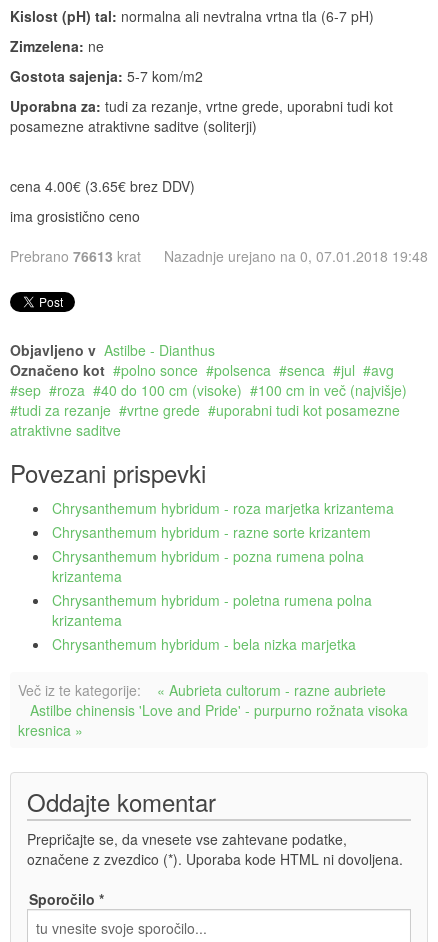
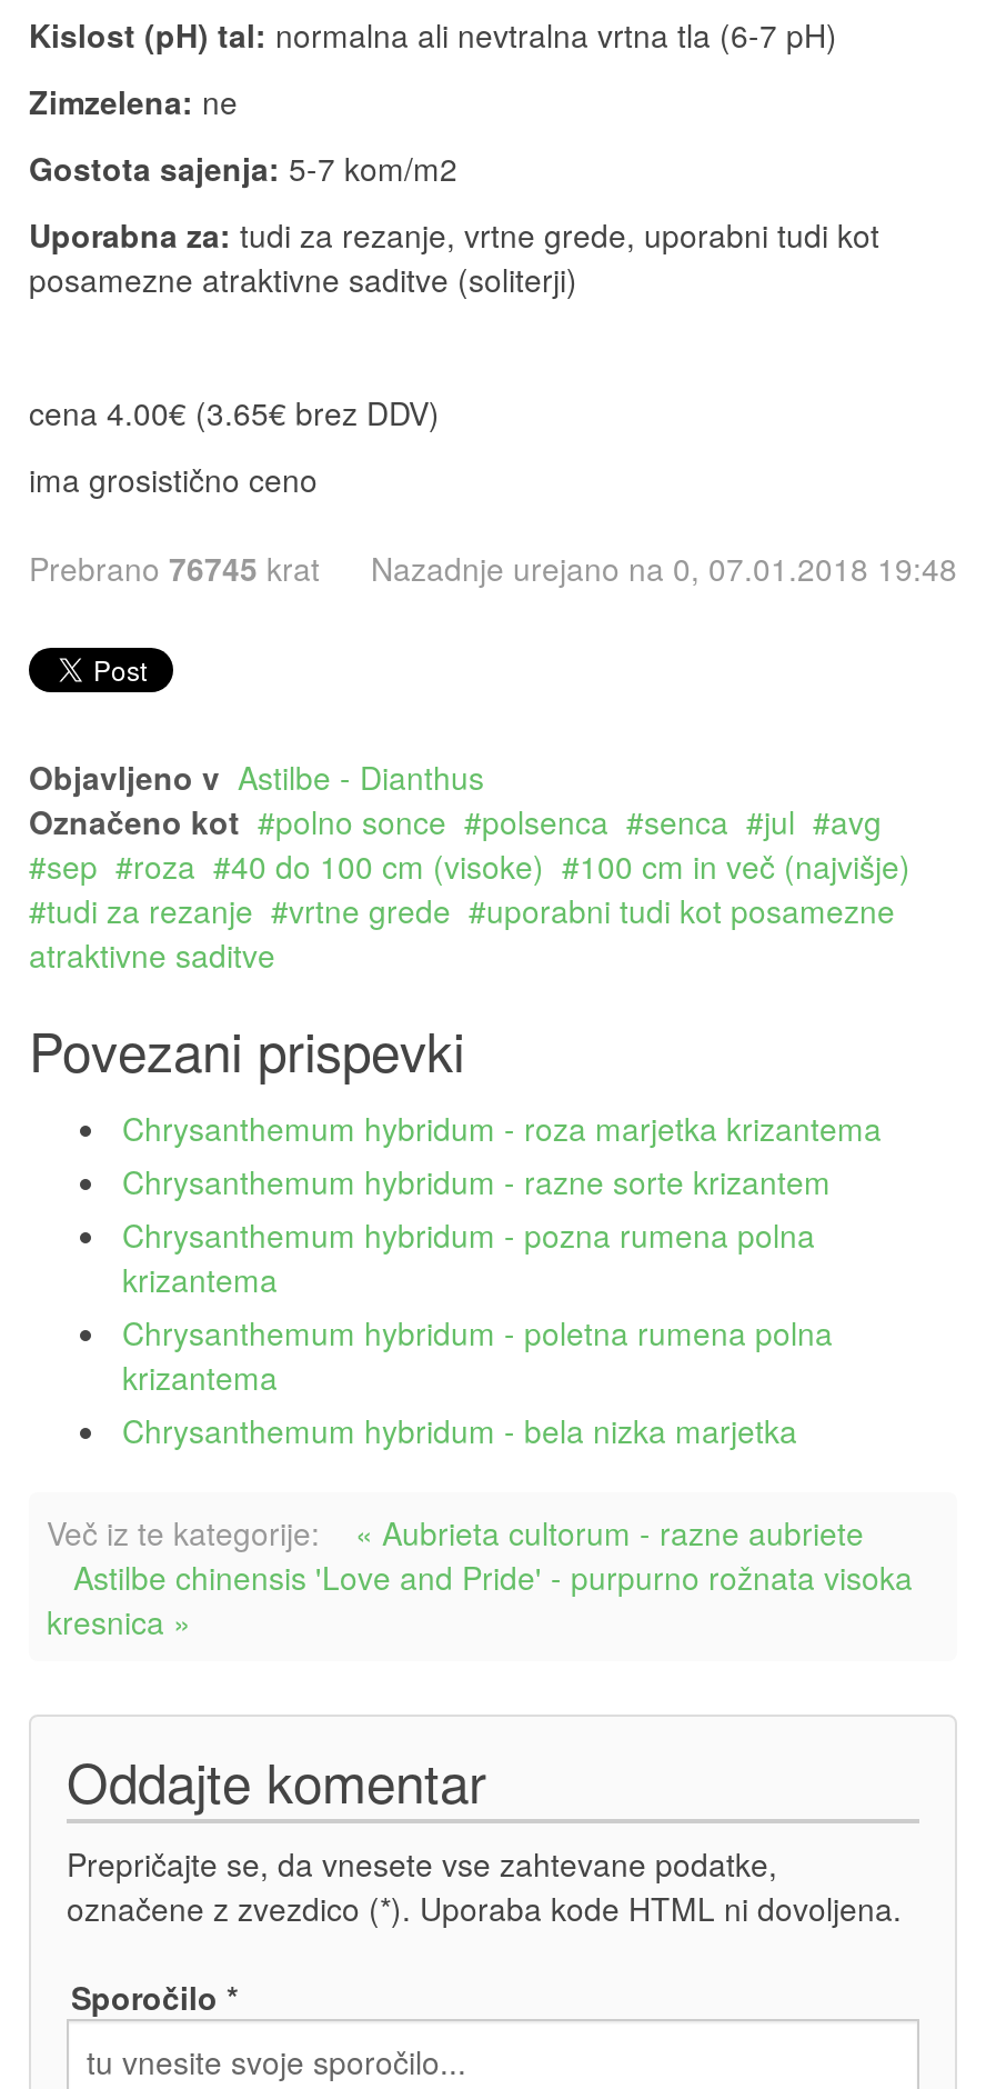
- Prebrano 76613 krat
+ Prebrano 76745 krat
